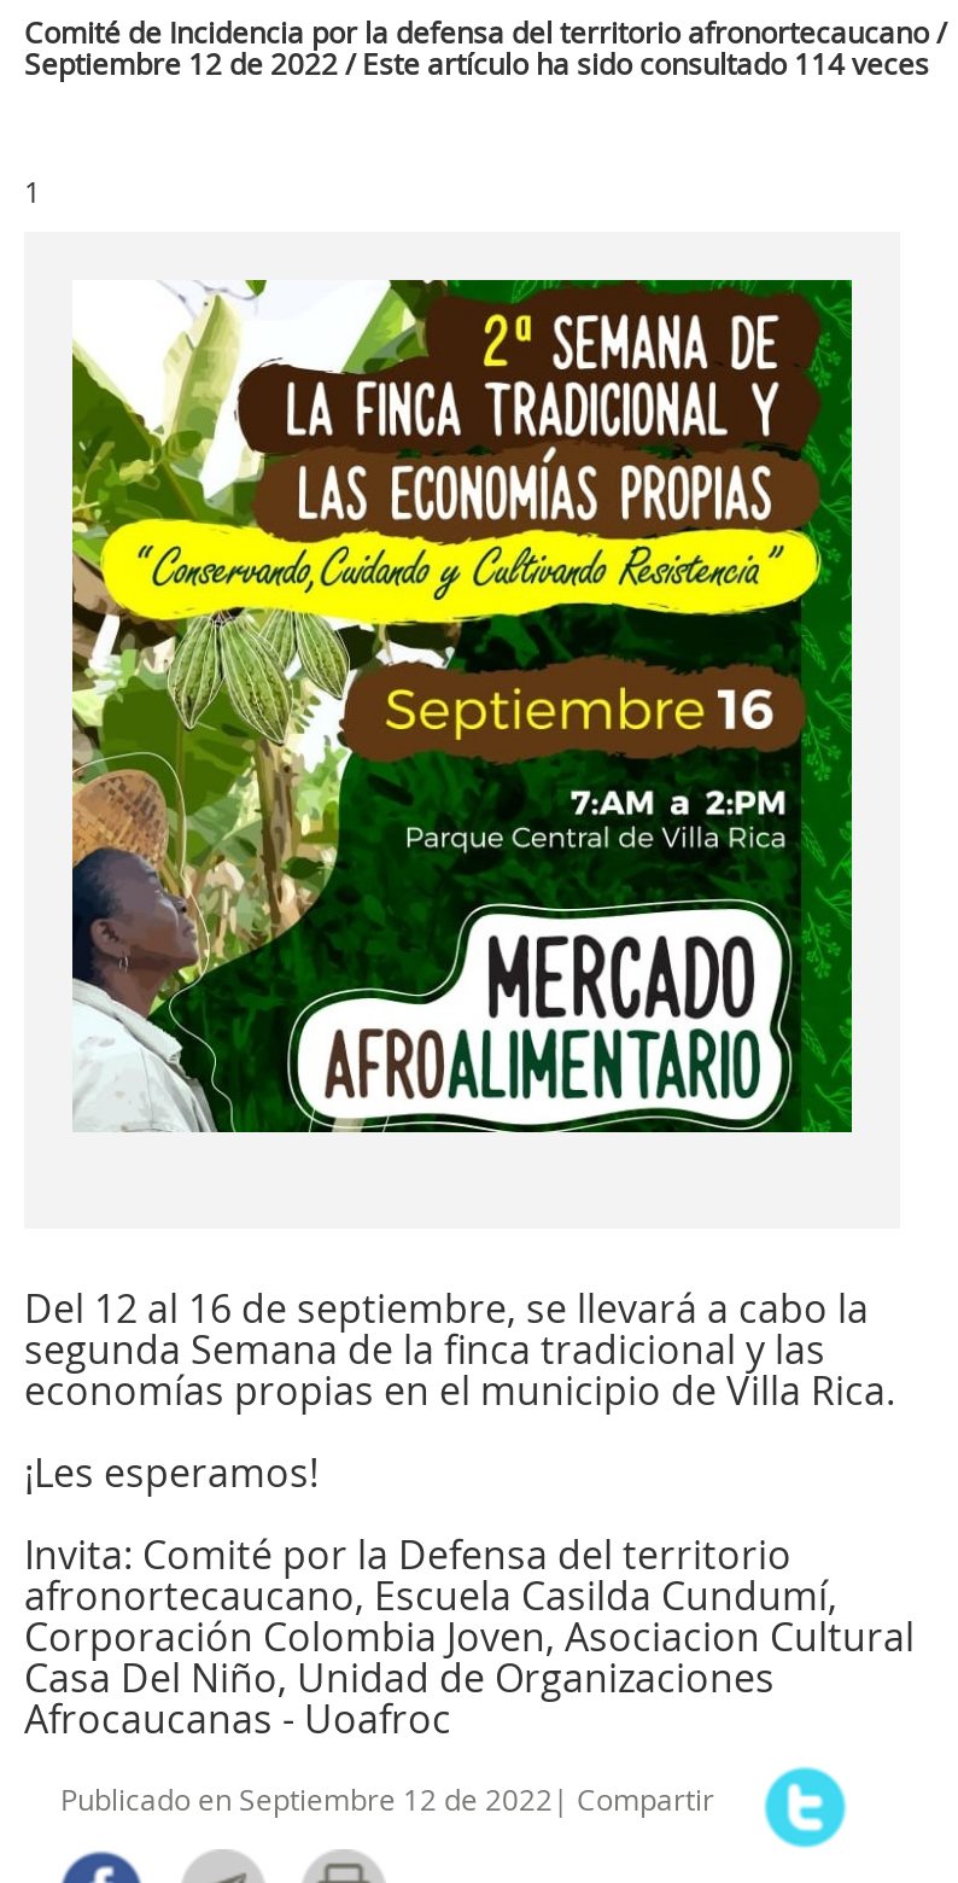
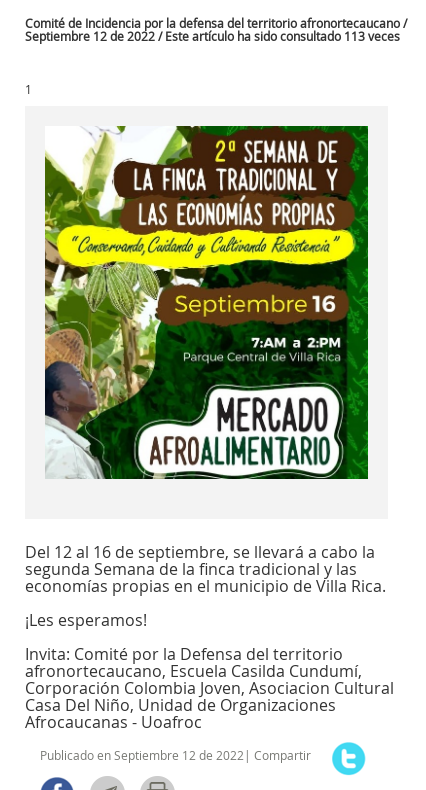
- Septiembre 12 de 2022 / Este artículo ha sido consultado 114 veces
+ Septiembre 12 de 2022 / Este artículo ha sido consultado 113 veces
